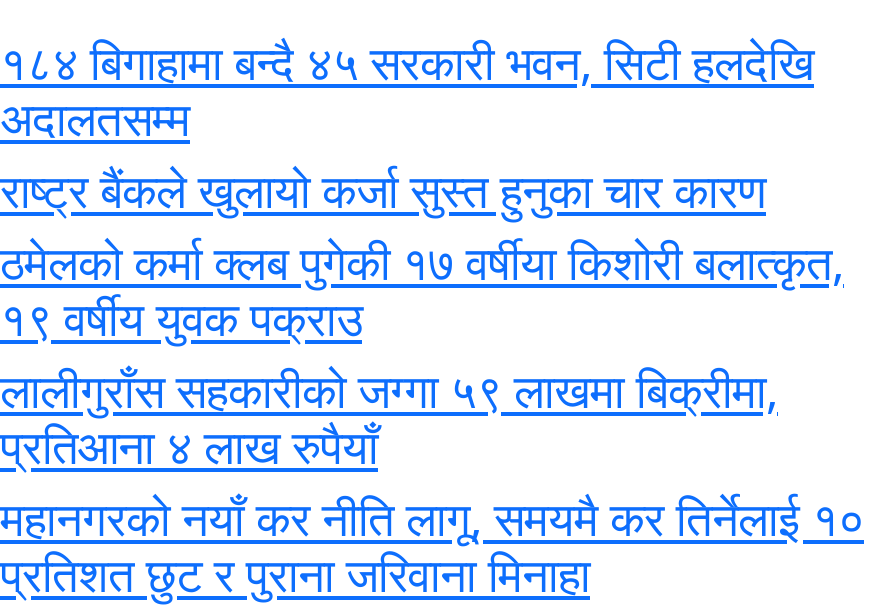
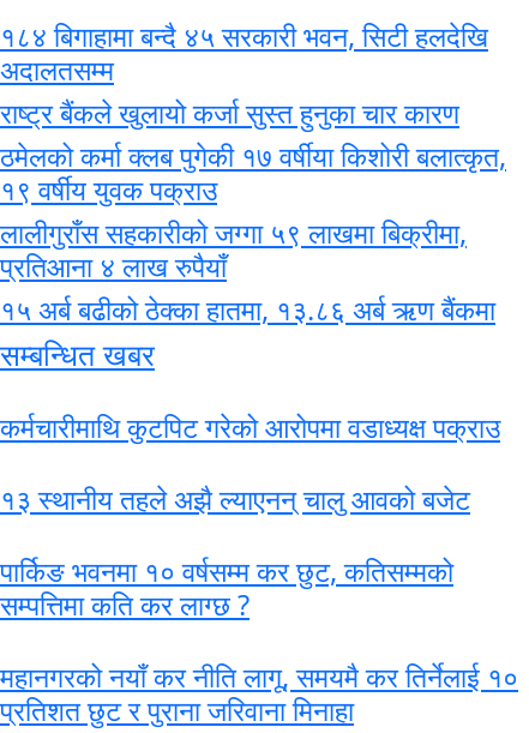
+ १५ अर्ब बढीको ठेक्का हातमा, १३.८६ अर्ब ऋण बैंकमा
+ सम्बन्धित खबर
+ कर्मचारीमाथि कुटपिट गरेको आरोपमा वडाध्यक्ष पक्राउ
+ १३ स्थानीय तहले अझै ल्याएनन् चालु आवको बजेट
+ पार्किङ भवनमा १० वर्षसम्म कर छुट, कतिसम्मको
+ सम्पत्तिमा कति कर लाग्छ ?
